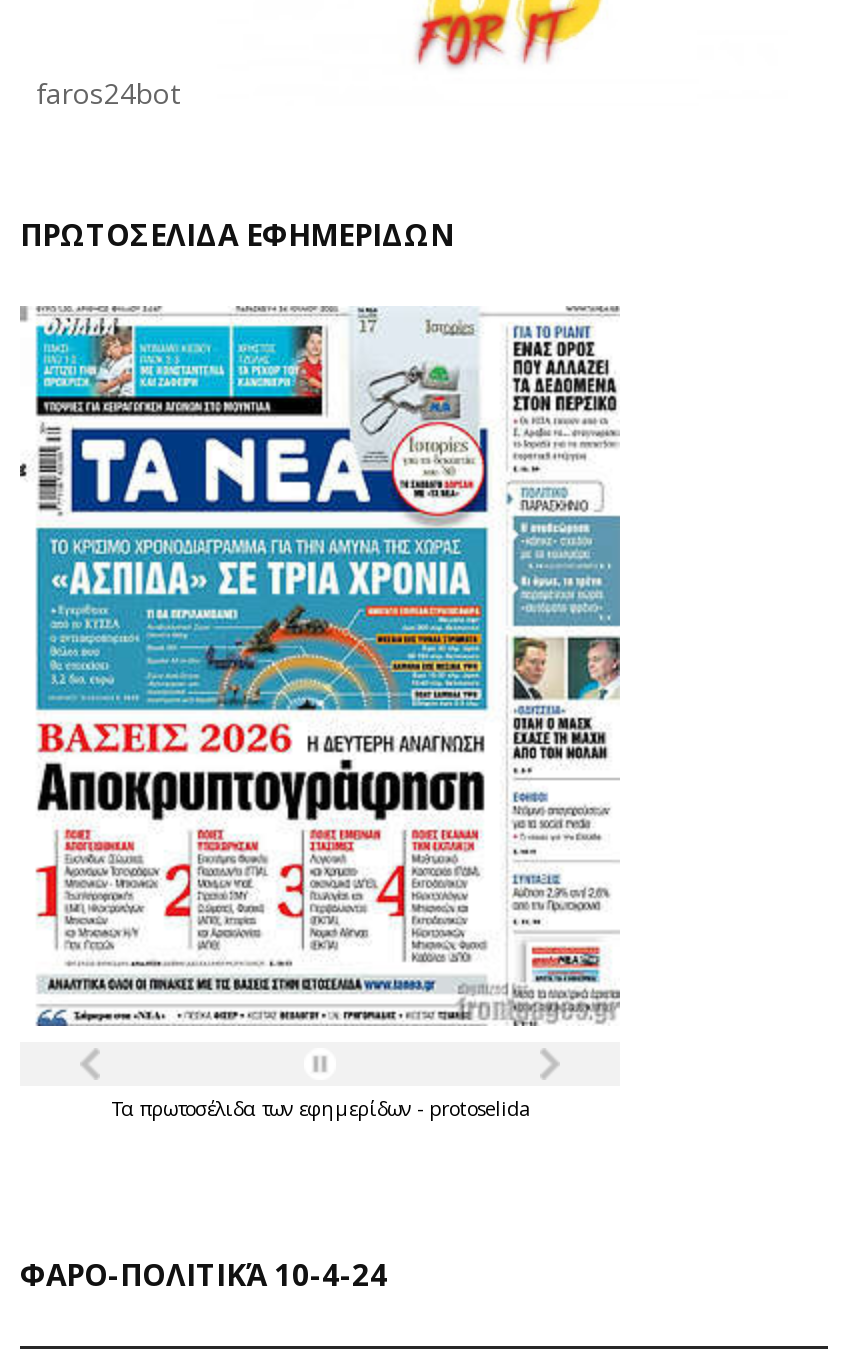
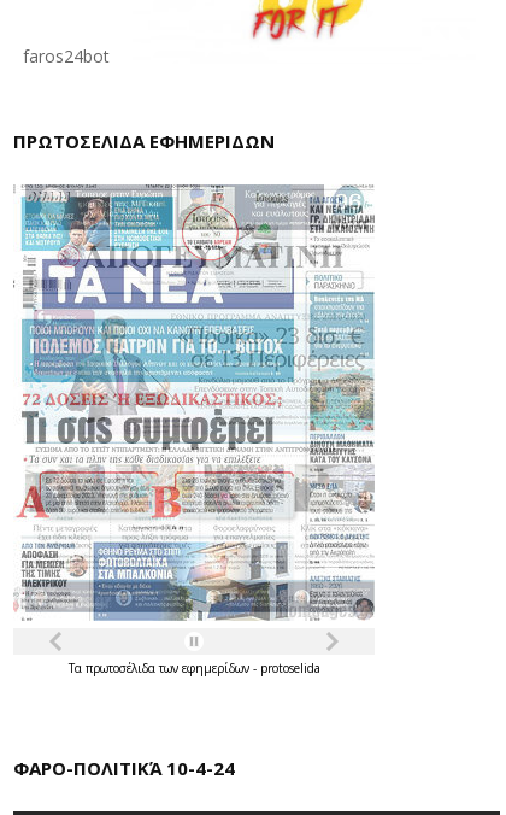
- [image]
+ [image]
